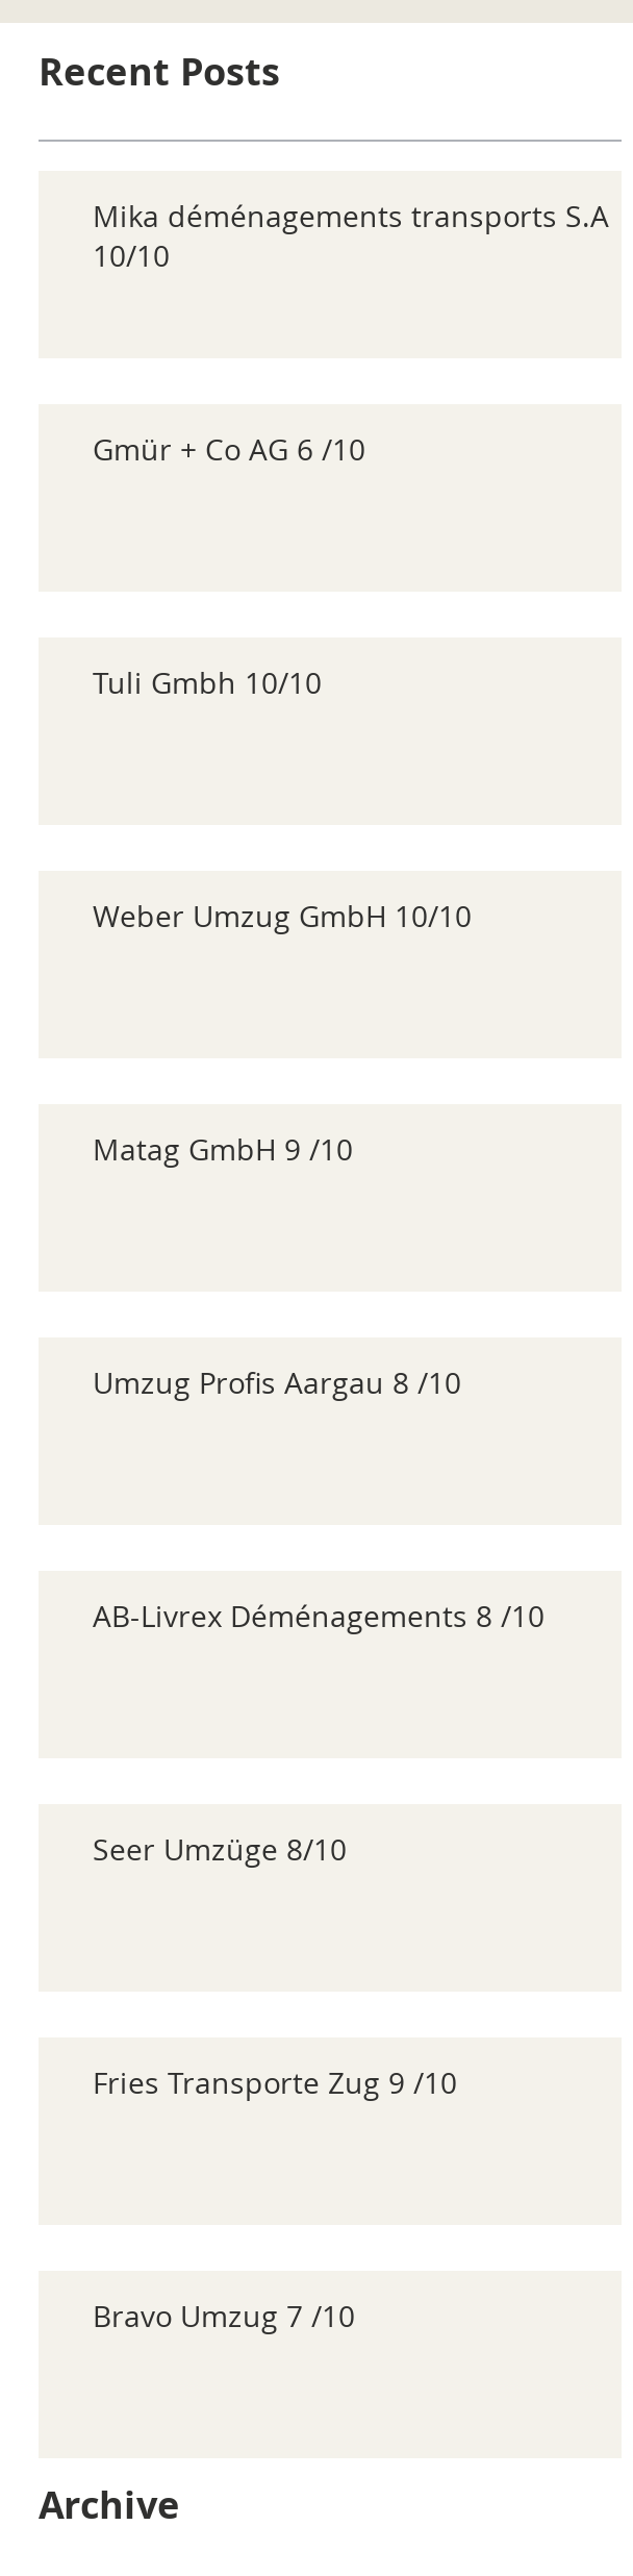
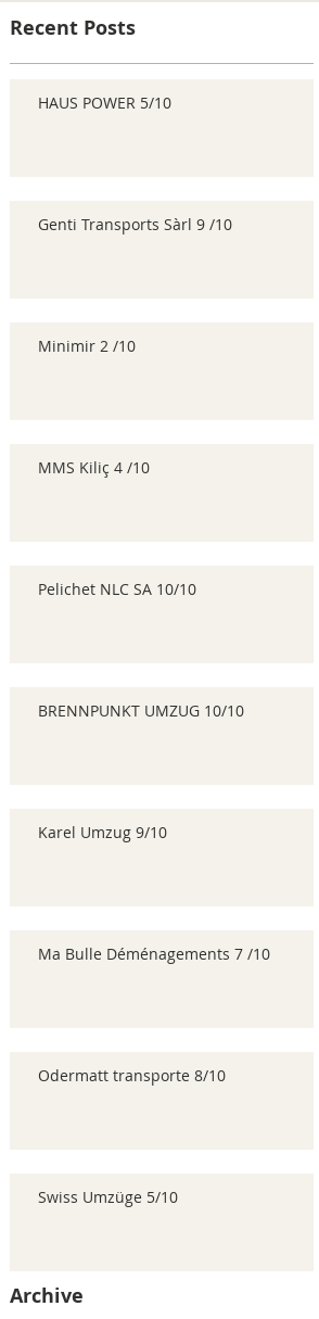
- Mika déménagements transports S.A
- 10/10
+ HAUS POWER 5/10

- Gmür + Co AG 6 /10
+ Genti Transports Sàrl 9 /10

- Tuli Gmbh 10/10
+ Minimir 2 /10

- Weber Umzug GmbH 10/10
+ MMS Kiliç 4 /10

- Matag GmbH 9 /10
+ Pelichet NLC SA 10/10

- Umzug Profis Aargau 8 /10
+ BRENNPUNKT UMZUG 10/10

- AB-Livrex Déménagements 8 /10
+ Karel Umzug 9/10

- Seer Umzüge 8/10
+ Ma Bulle Déménagements 7 /10

- Fries Transporte Zug 9 /10
+ Odermatt transporte 8/10

- Bravo Umzug 7 /10
+ Swiss Umzüge 5/10
